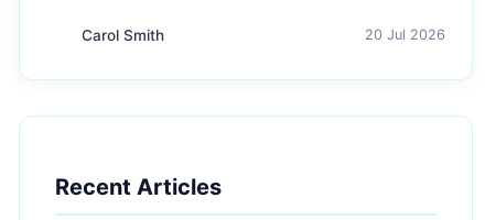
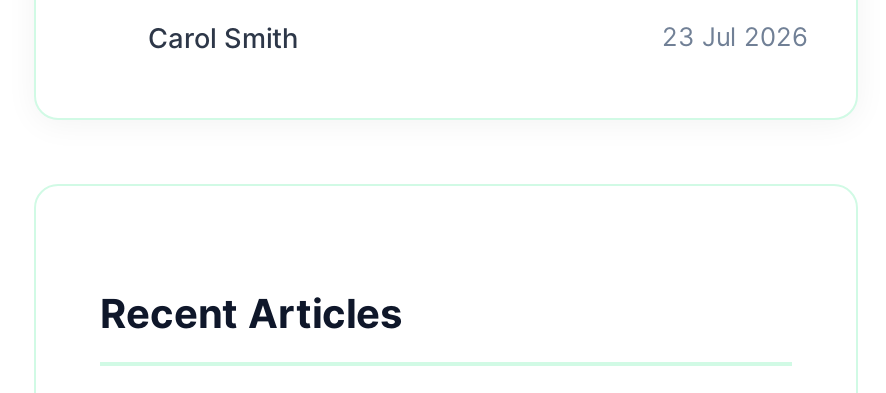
- 20 Jul 2026
+ 23 Jul 2026
